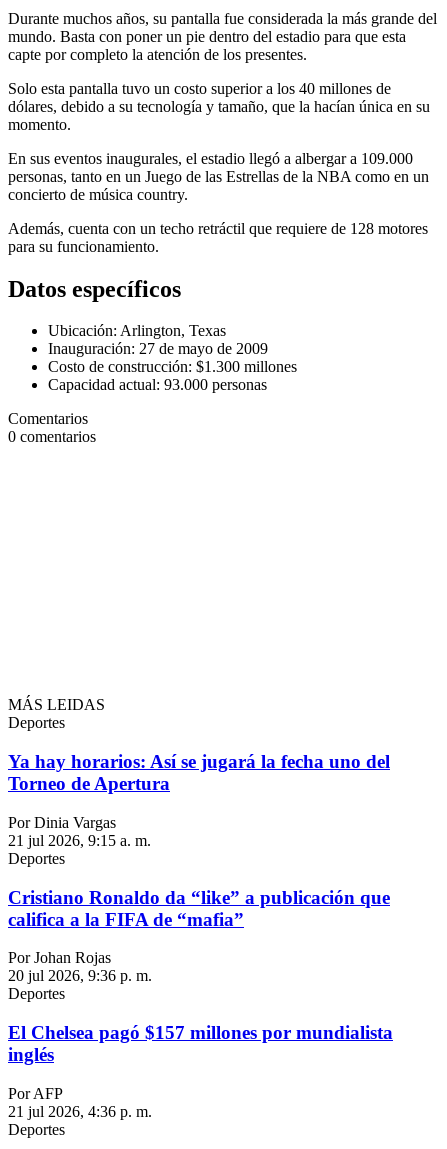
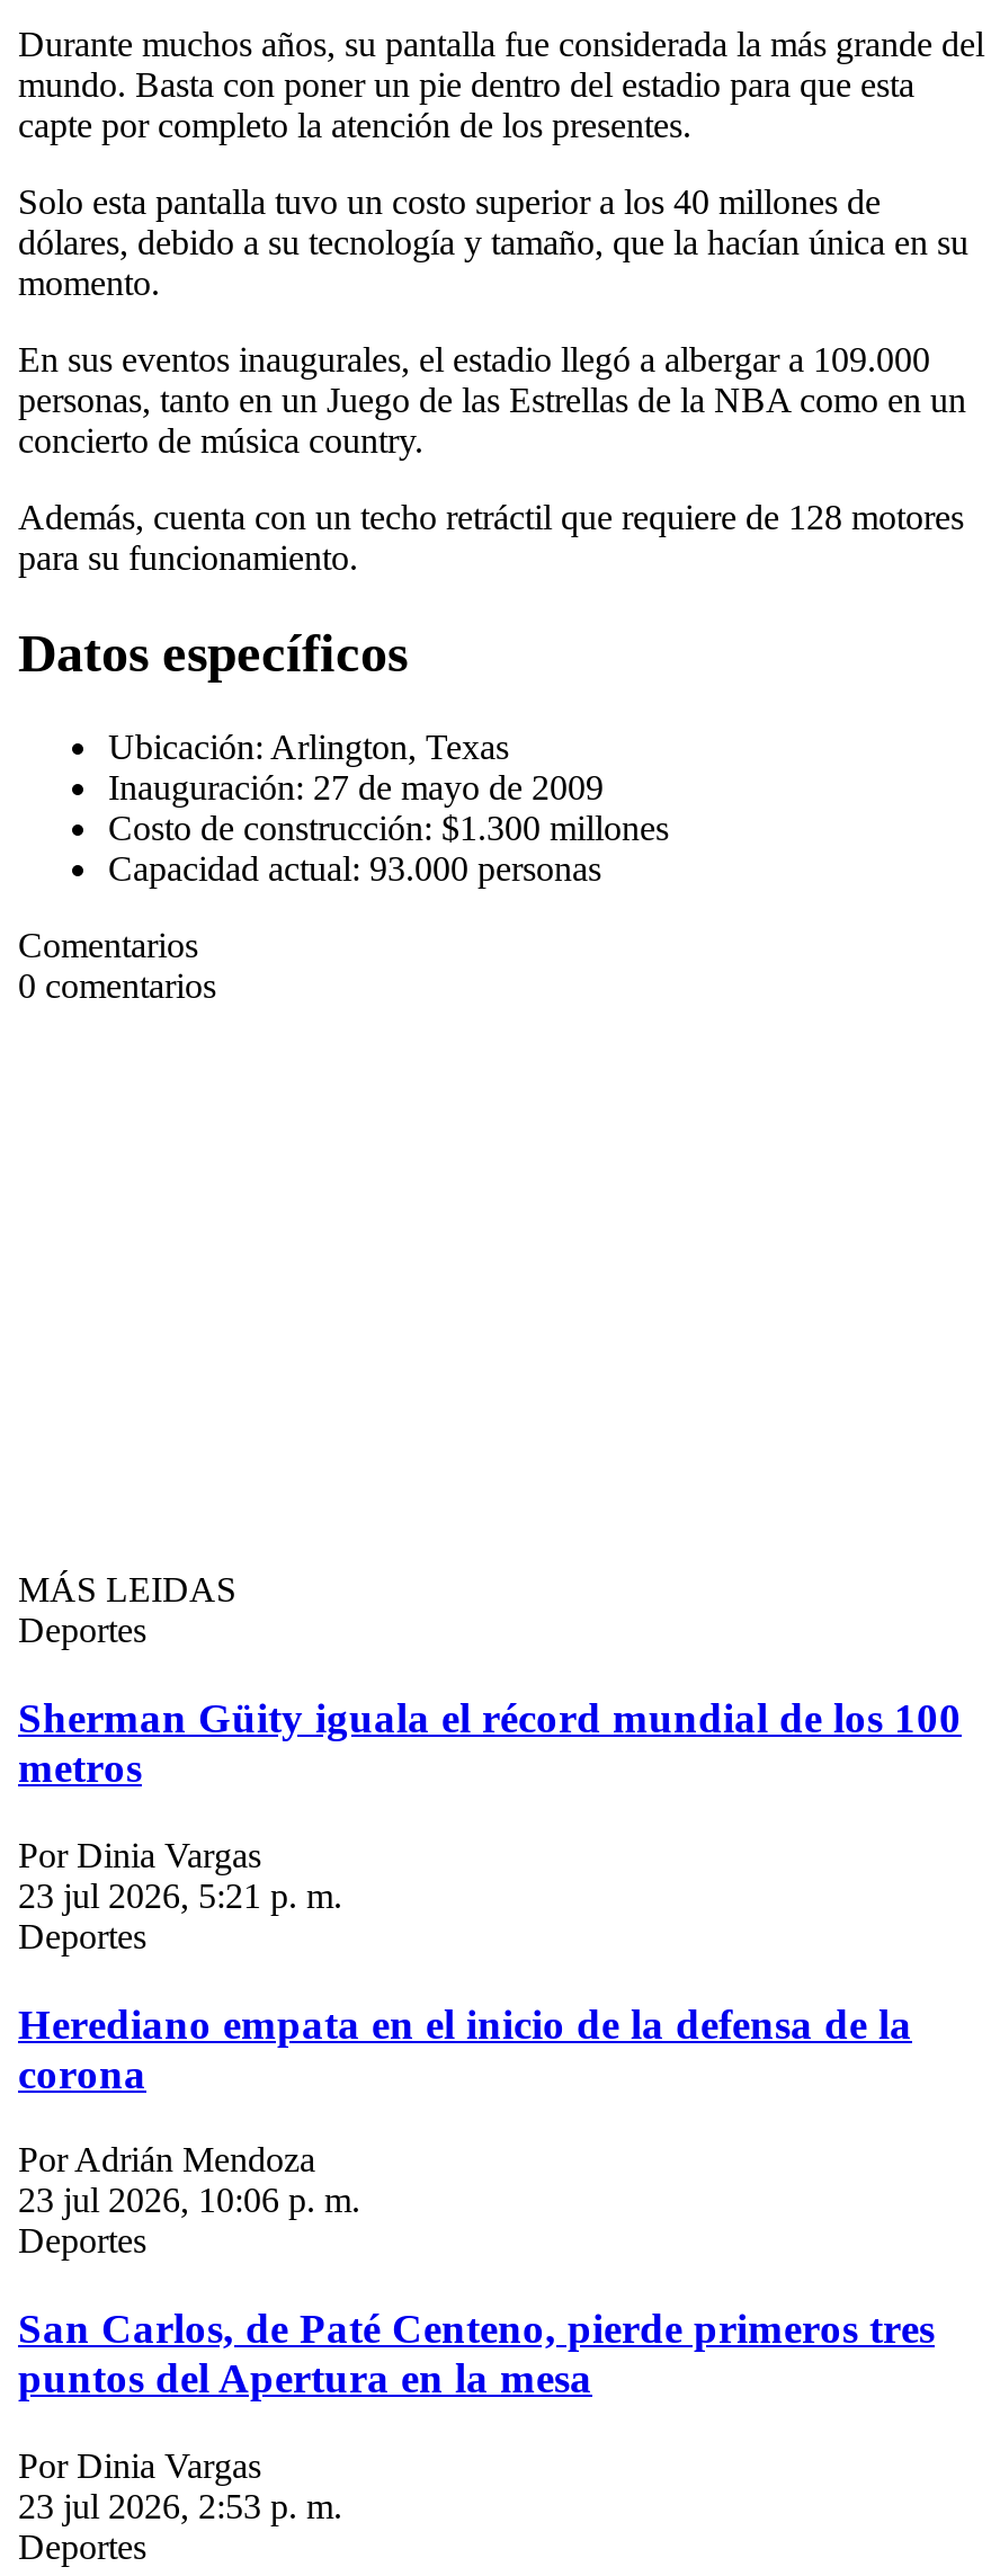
- Ya hay horarios: Así se jugará la fecha uno del
- Torneo de Apertura
+ Sherman Güity iguala el récord mundial de los 100
+ metros

- 21 jul 2026, 9:15 a. m.
+ 23 jul 2026, 5:21 p. m.

- Cristiano Ronaldo da “like” a publicación que
- califica a la FIFA de “mafia”
+ Herediano empata en el inicio de la defensa de la
+ corona

- Por Johan Rojas
- 20 jul 2026, 9:36 p. m.
+ Por Adrián Mendoza
+ 23 jul 2026, 10:06 p. m.

- El Chelsea pagó $157 millones por mundialista
- inglés
+ San Carlos, de Paté Centeno, pierde primeros tres
+ puntos del Apertura en la mesa

- Por AFP
- 21 jul 2026, 4:36 p. m.
+ Por Dinia Vargas
+ 23 jul 2026, 2:53 p. m.
